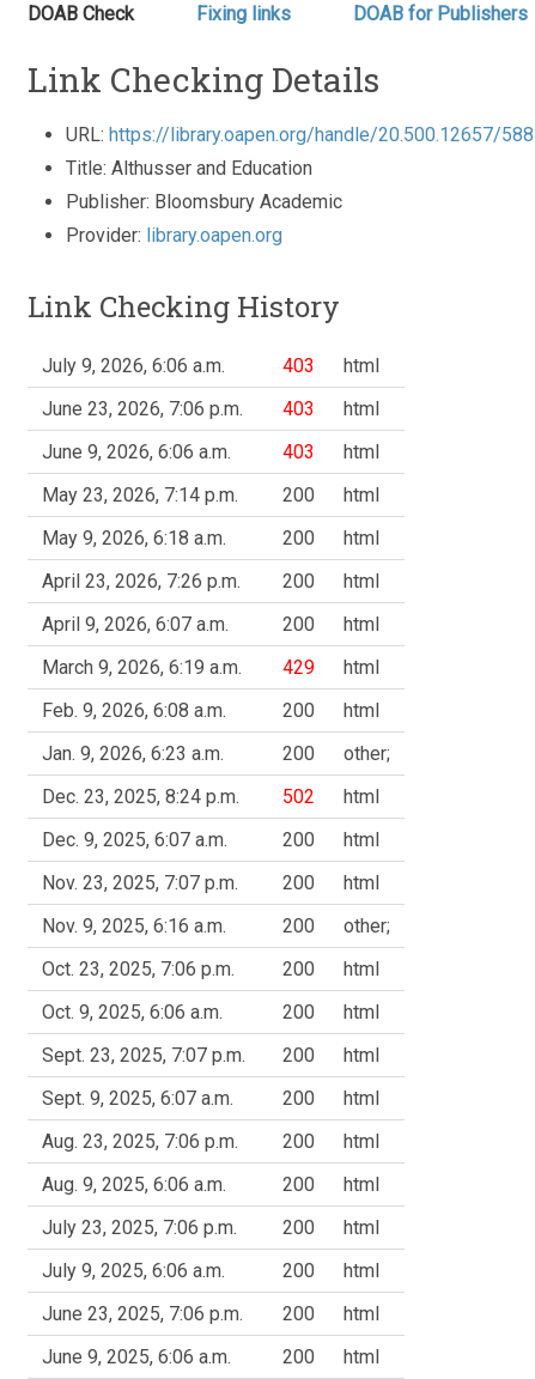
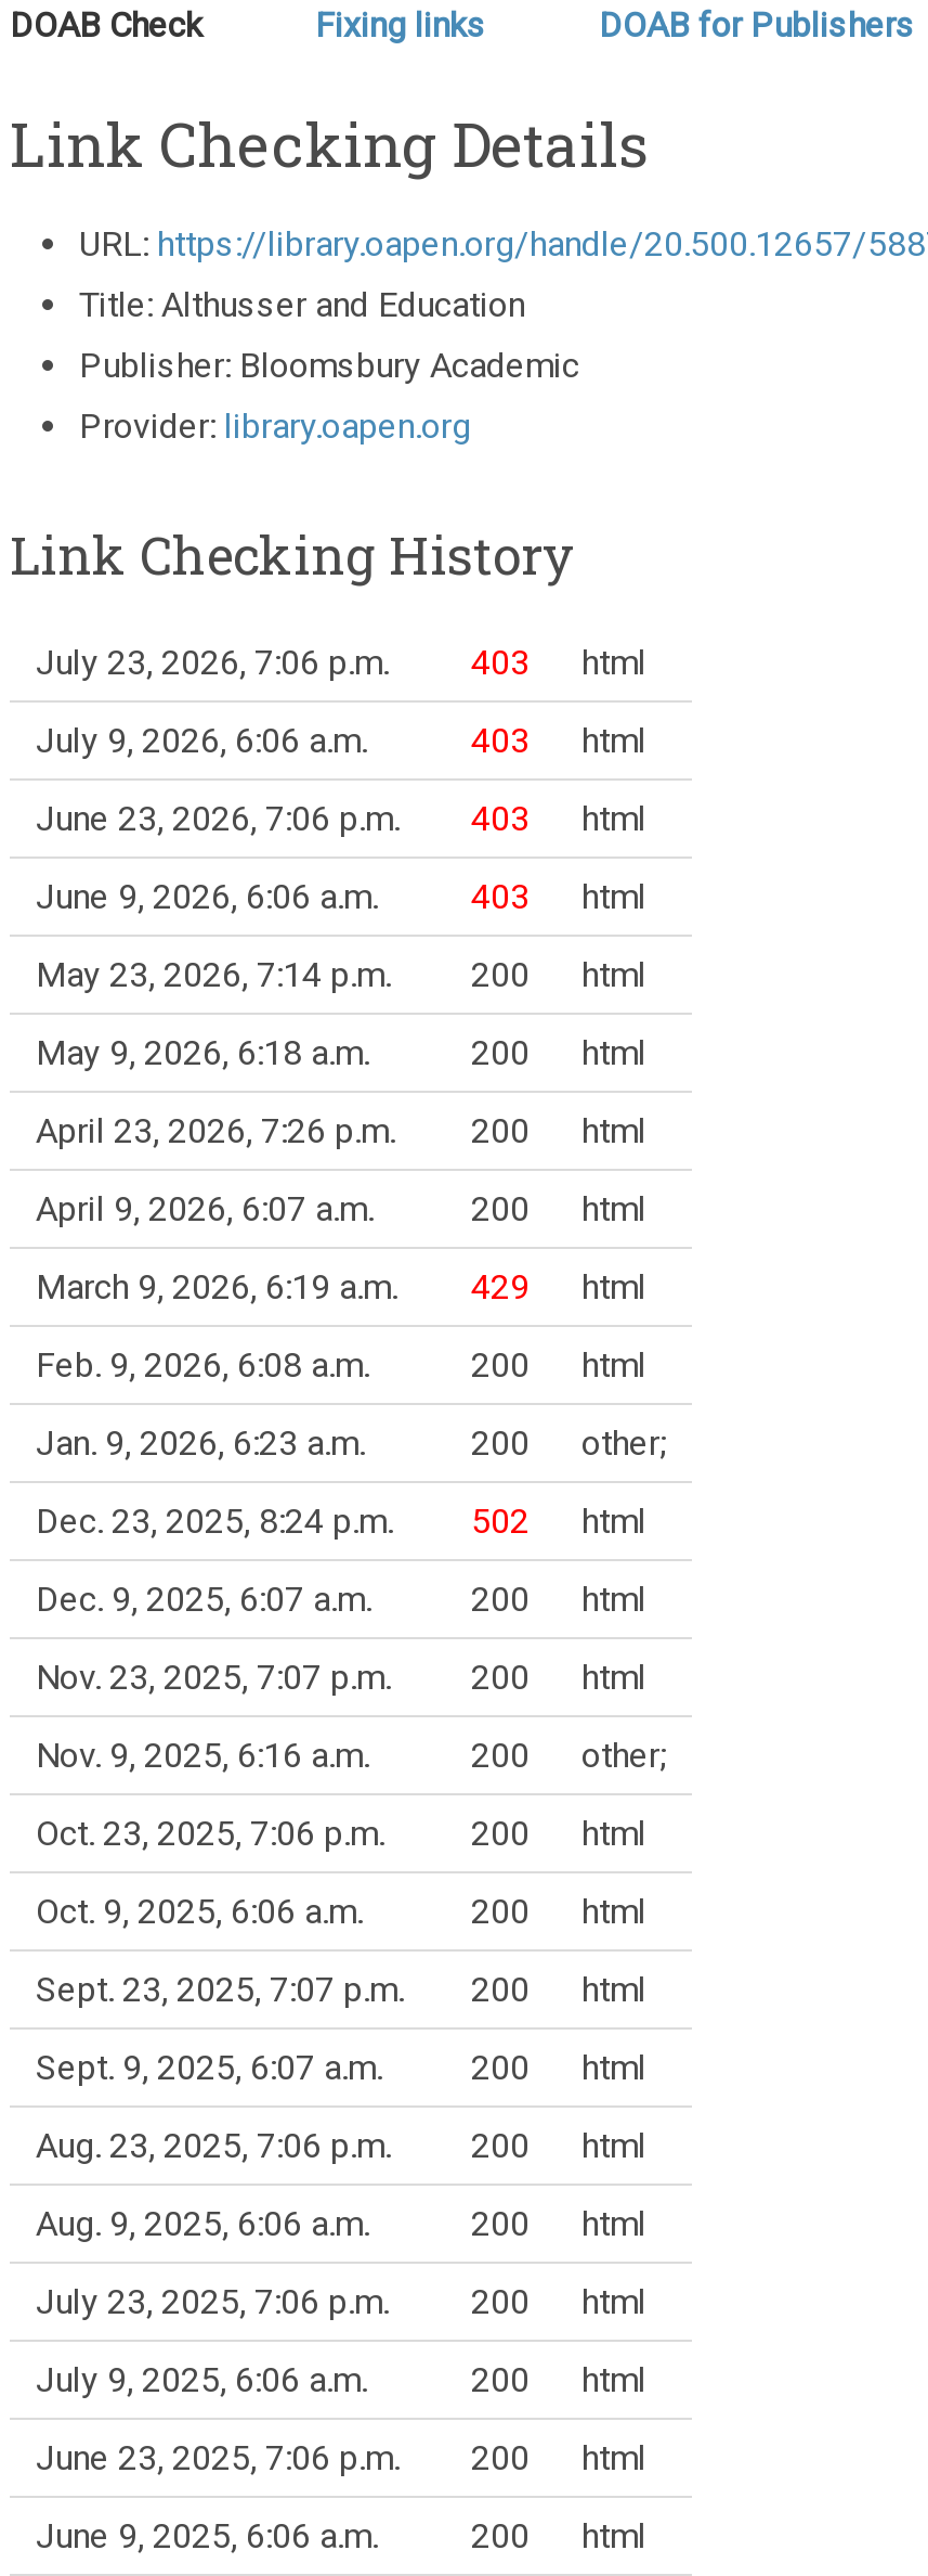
+ July 23, 2026, 7:06 p.m.
+ 403
+ html
